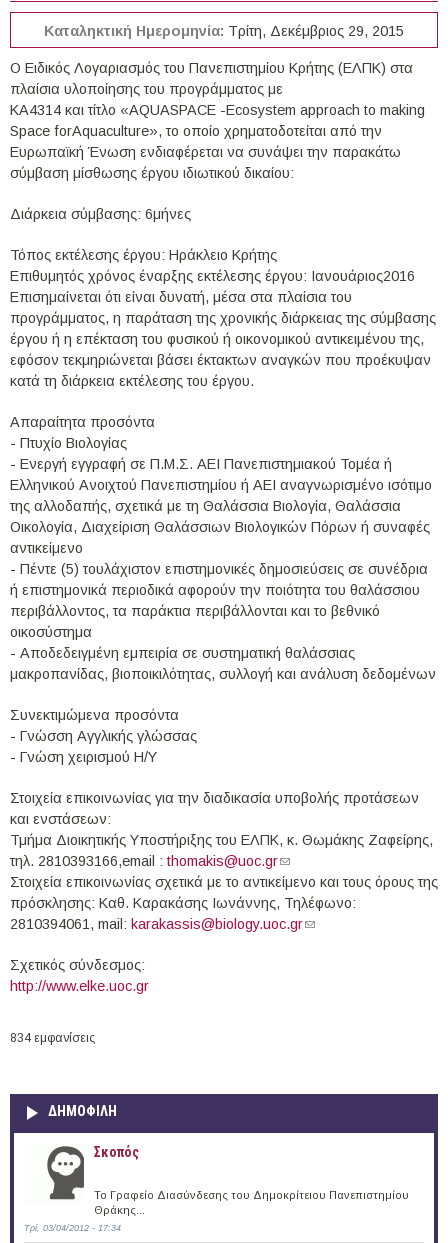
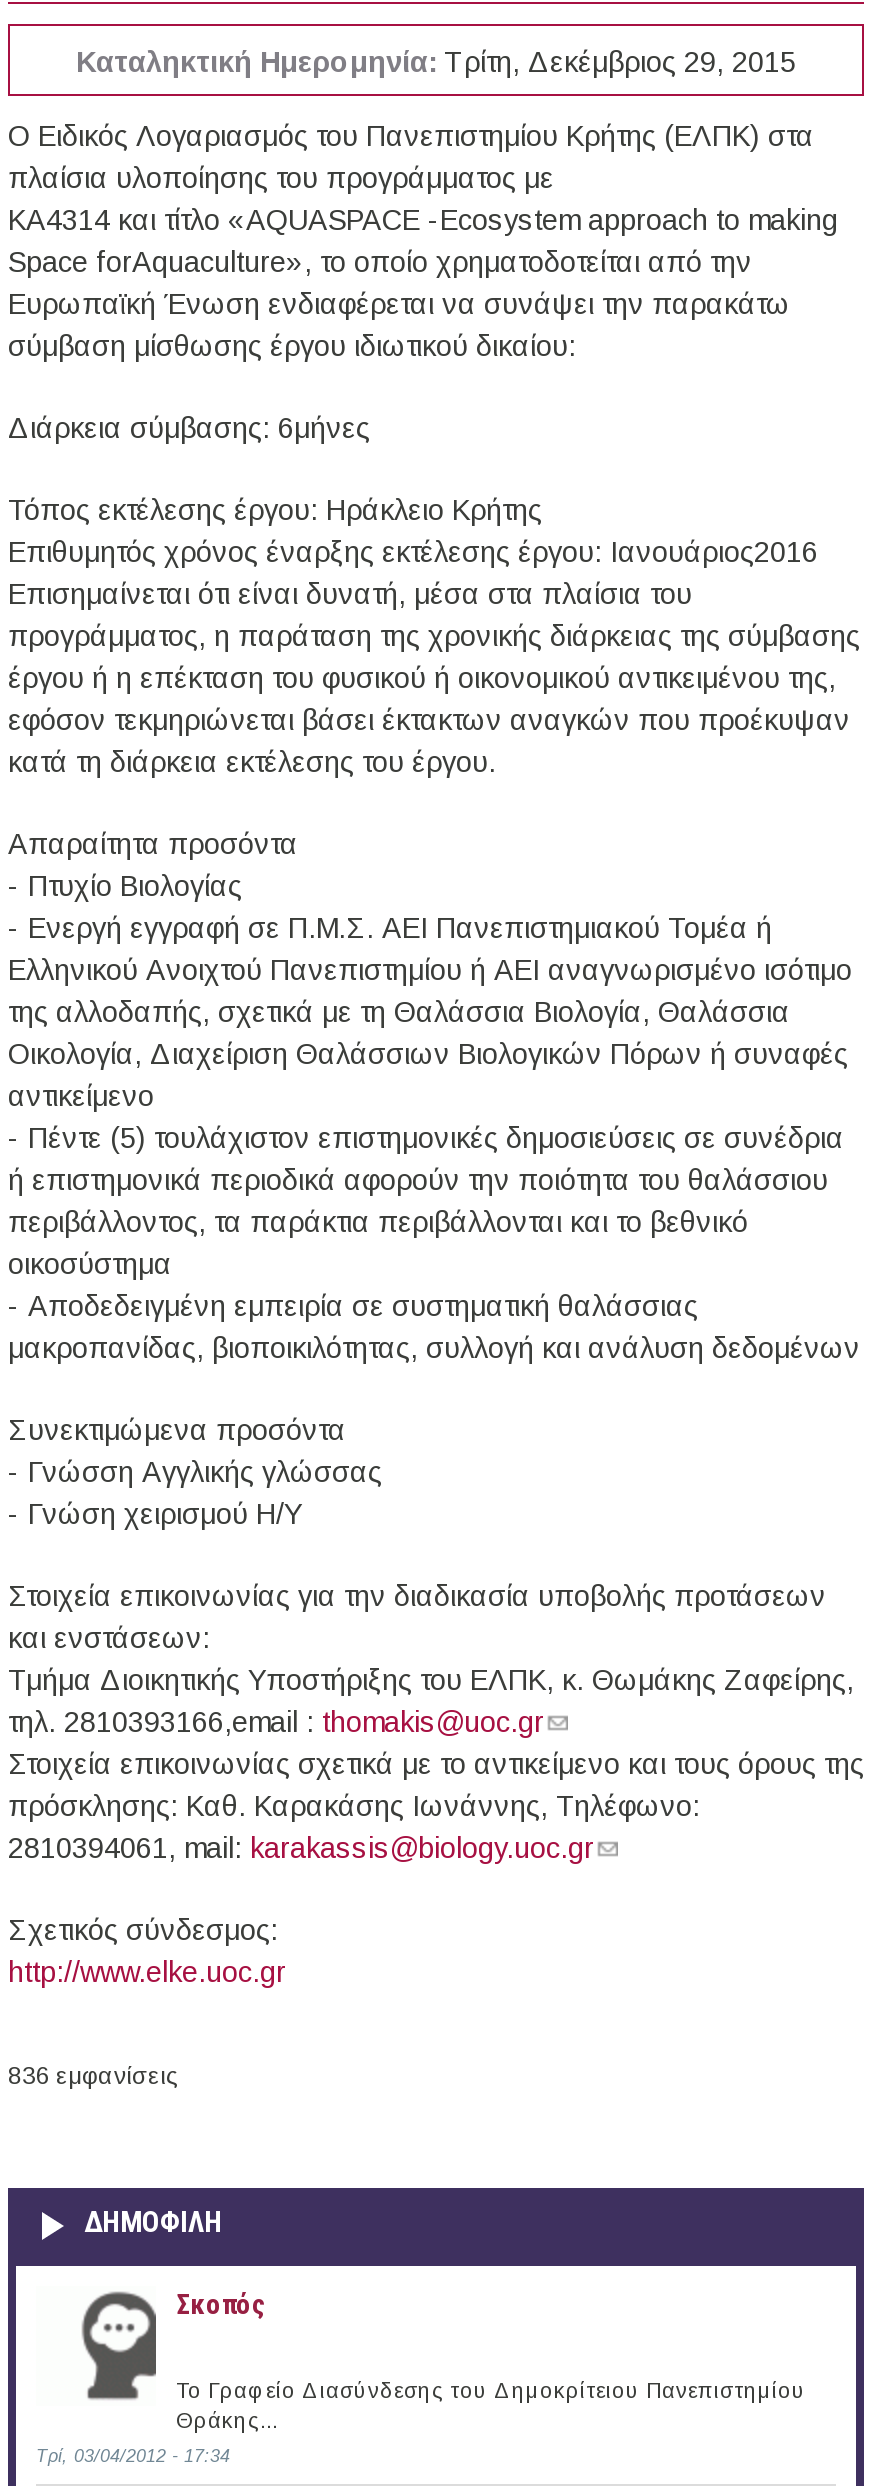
- 834 εμφανίσεις
+ 836 εμφανίσεις
